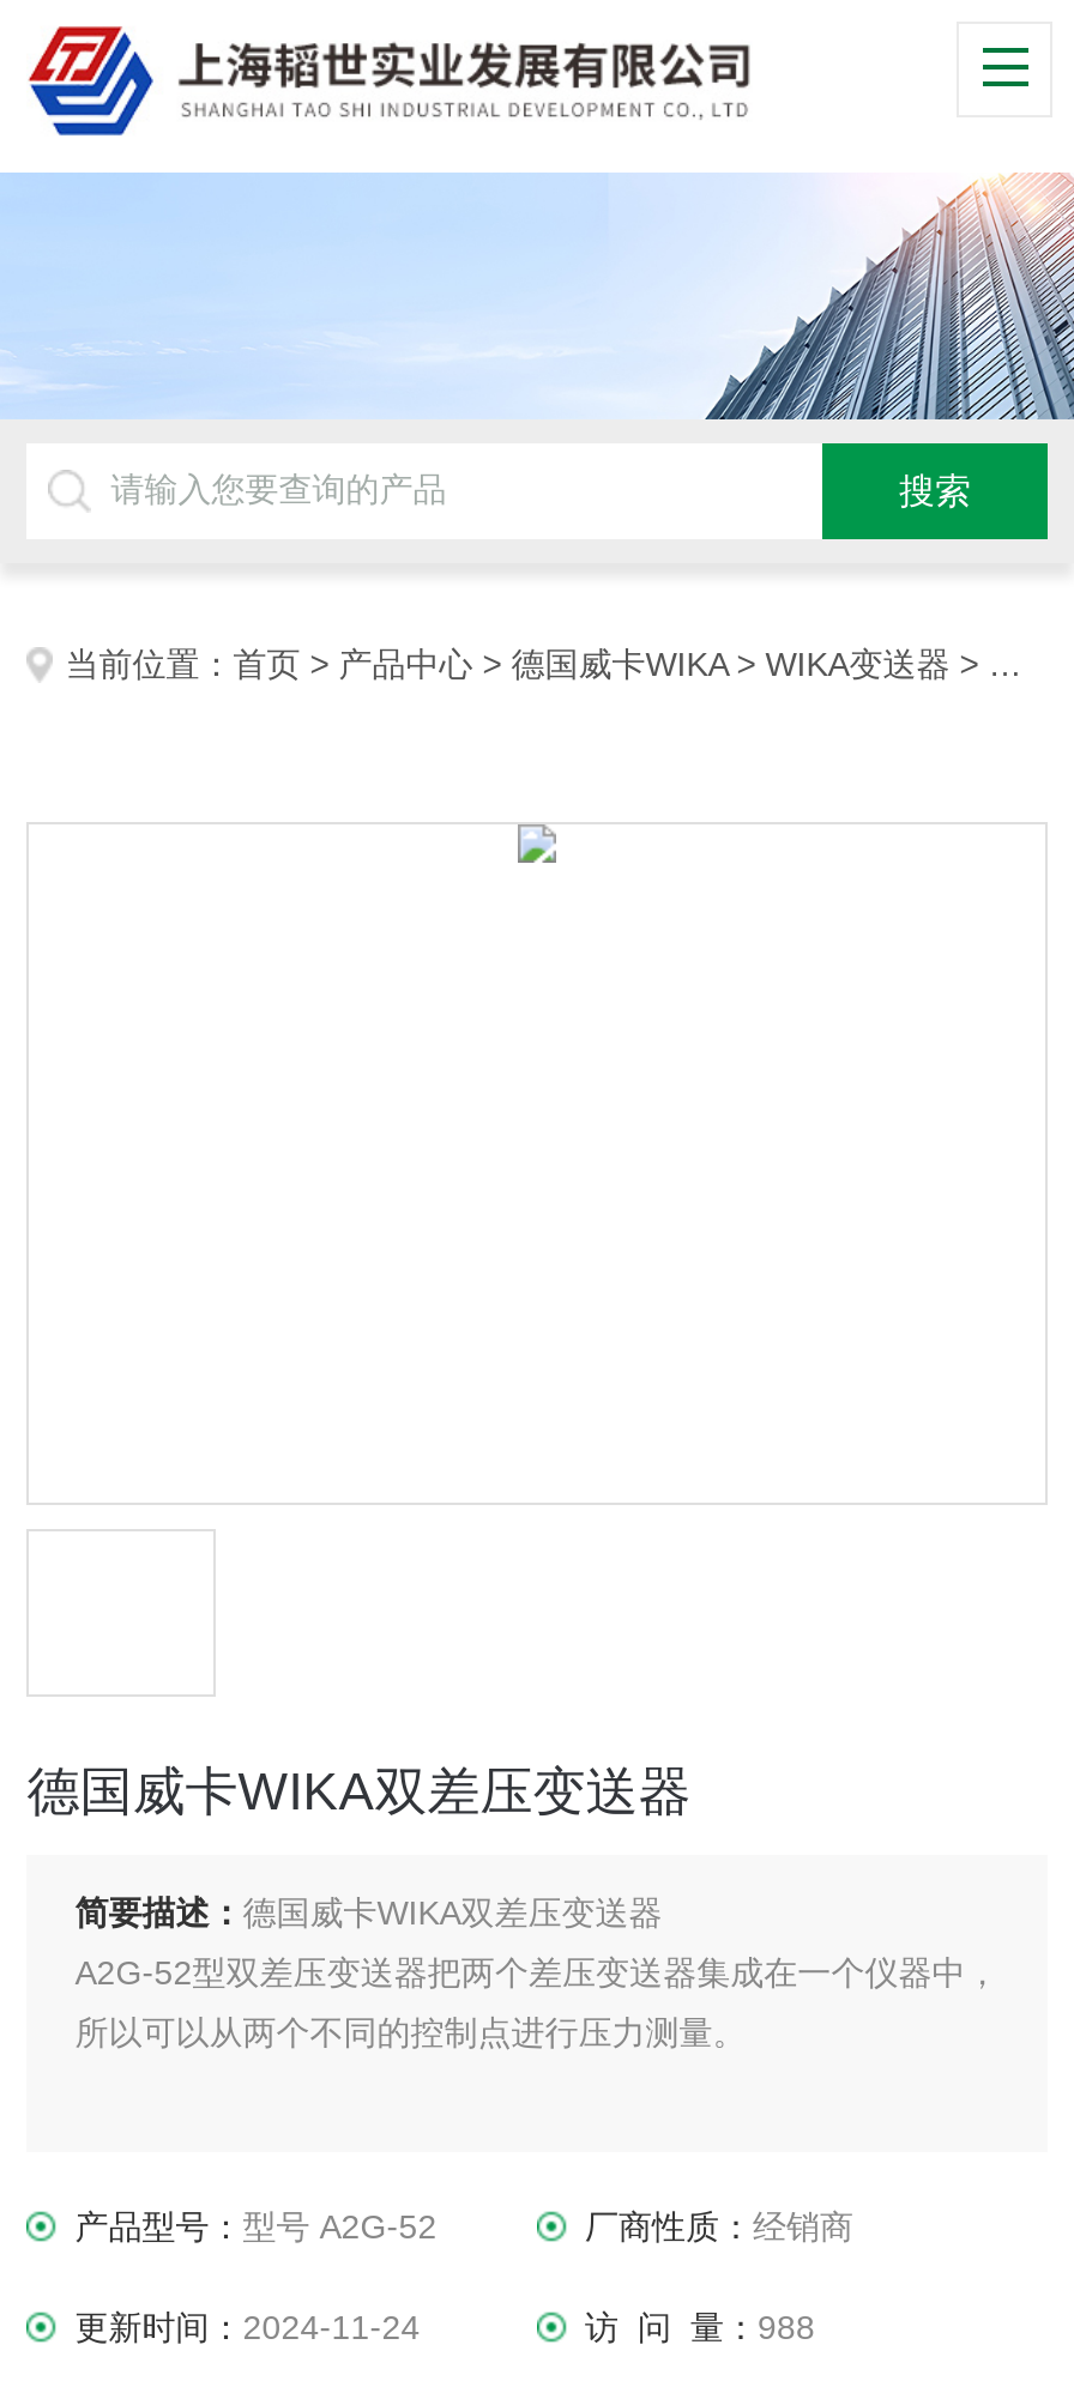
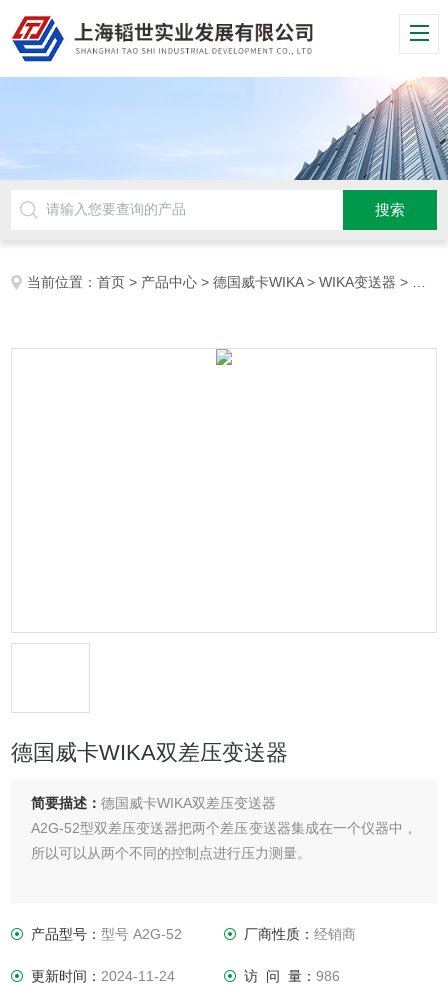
- 访 问 量：988
+ 访 问 量：986
